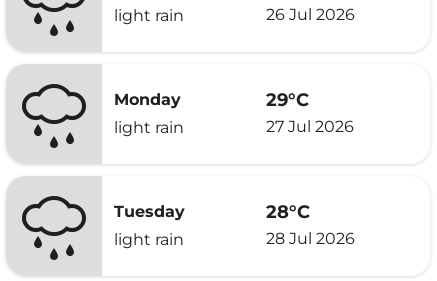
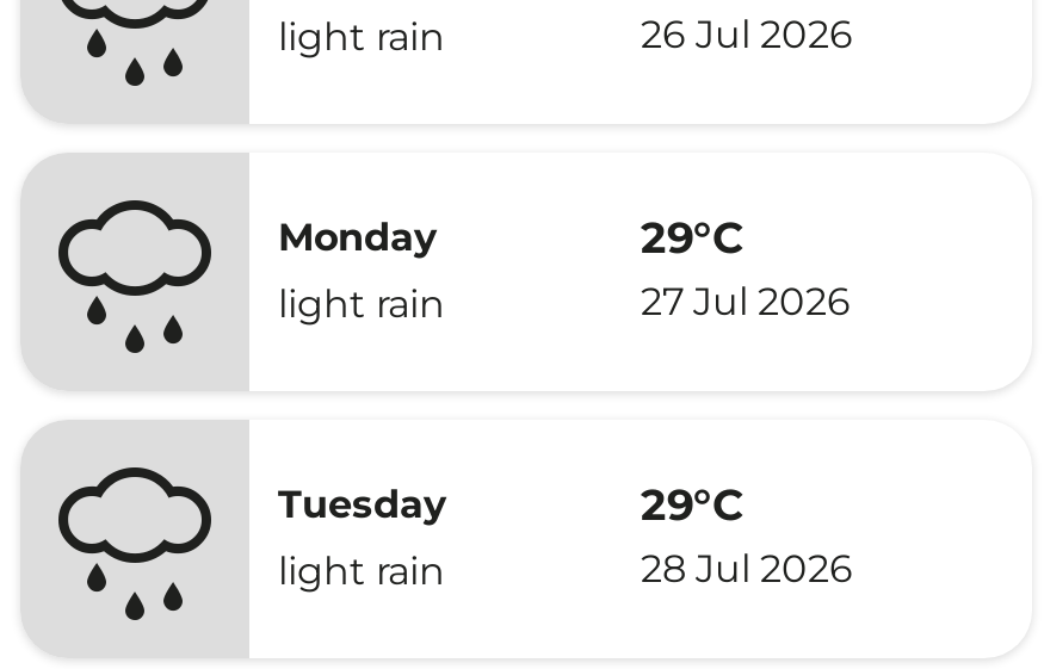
- 28°C
+ 29°C
